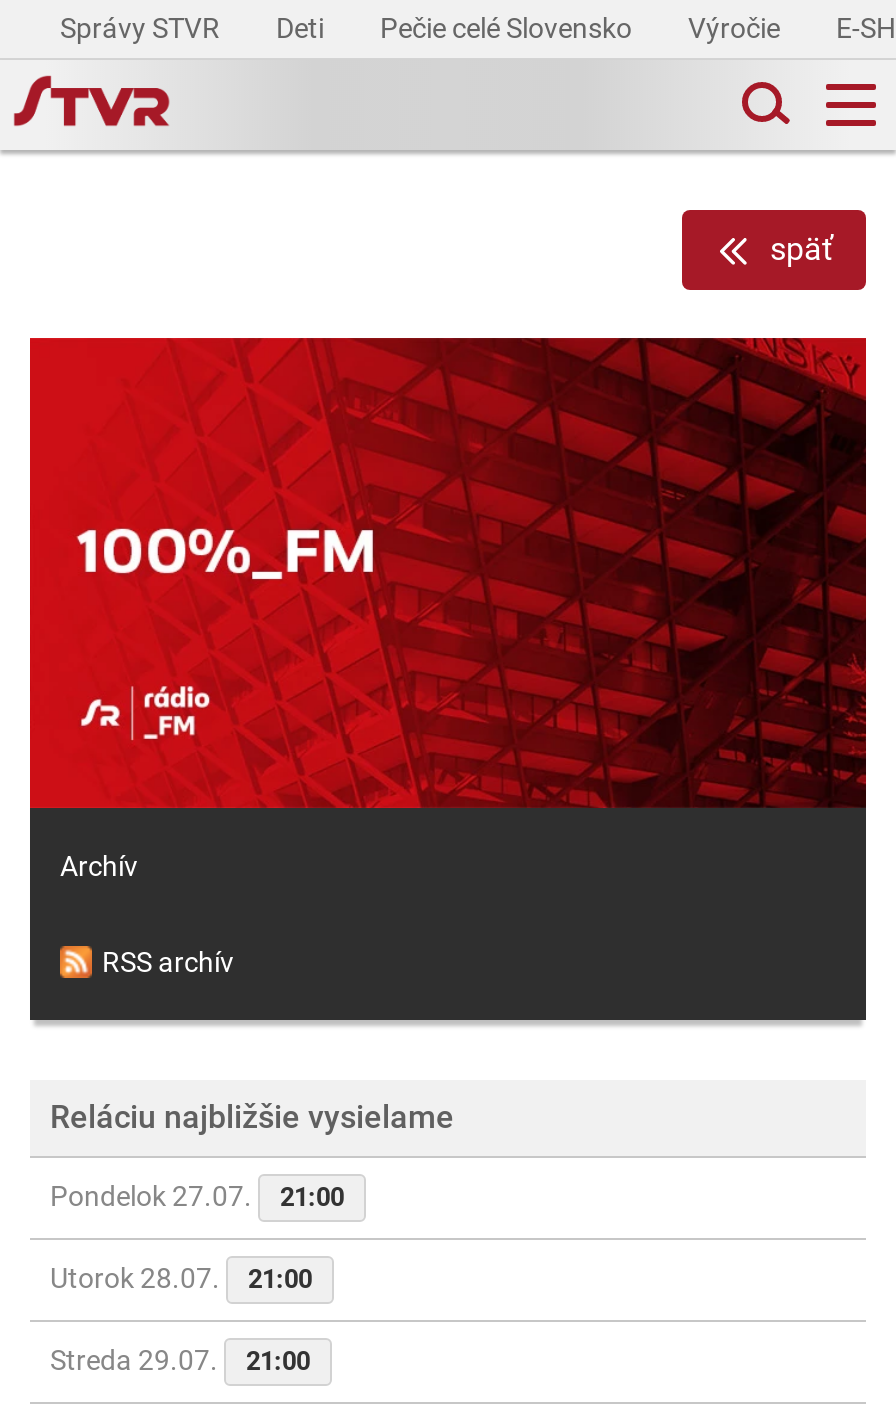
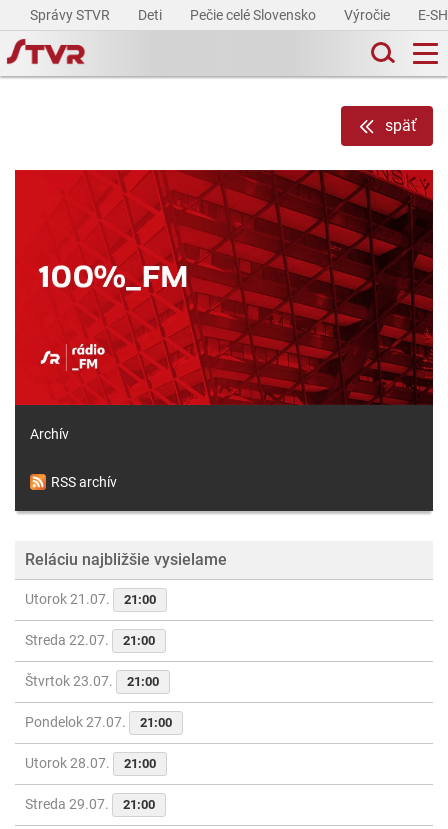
+ Utorok 21.07.
+ 21:00
+ Streda 22.07.
+ 21:00
+ Štvrtok 23.07.
+ 21:00
